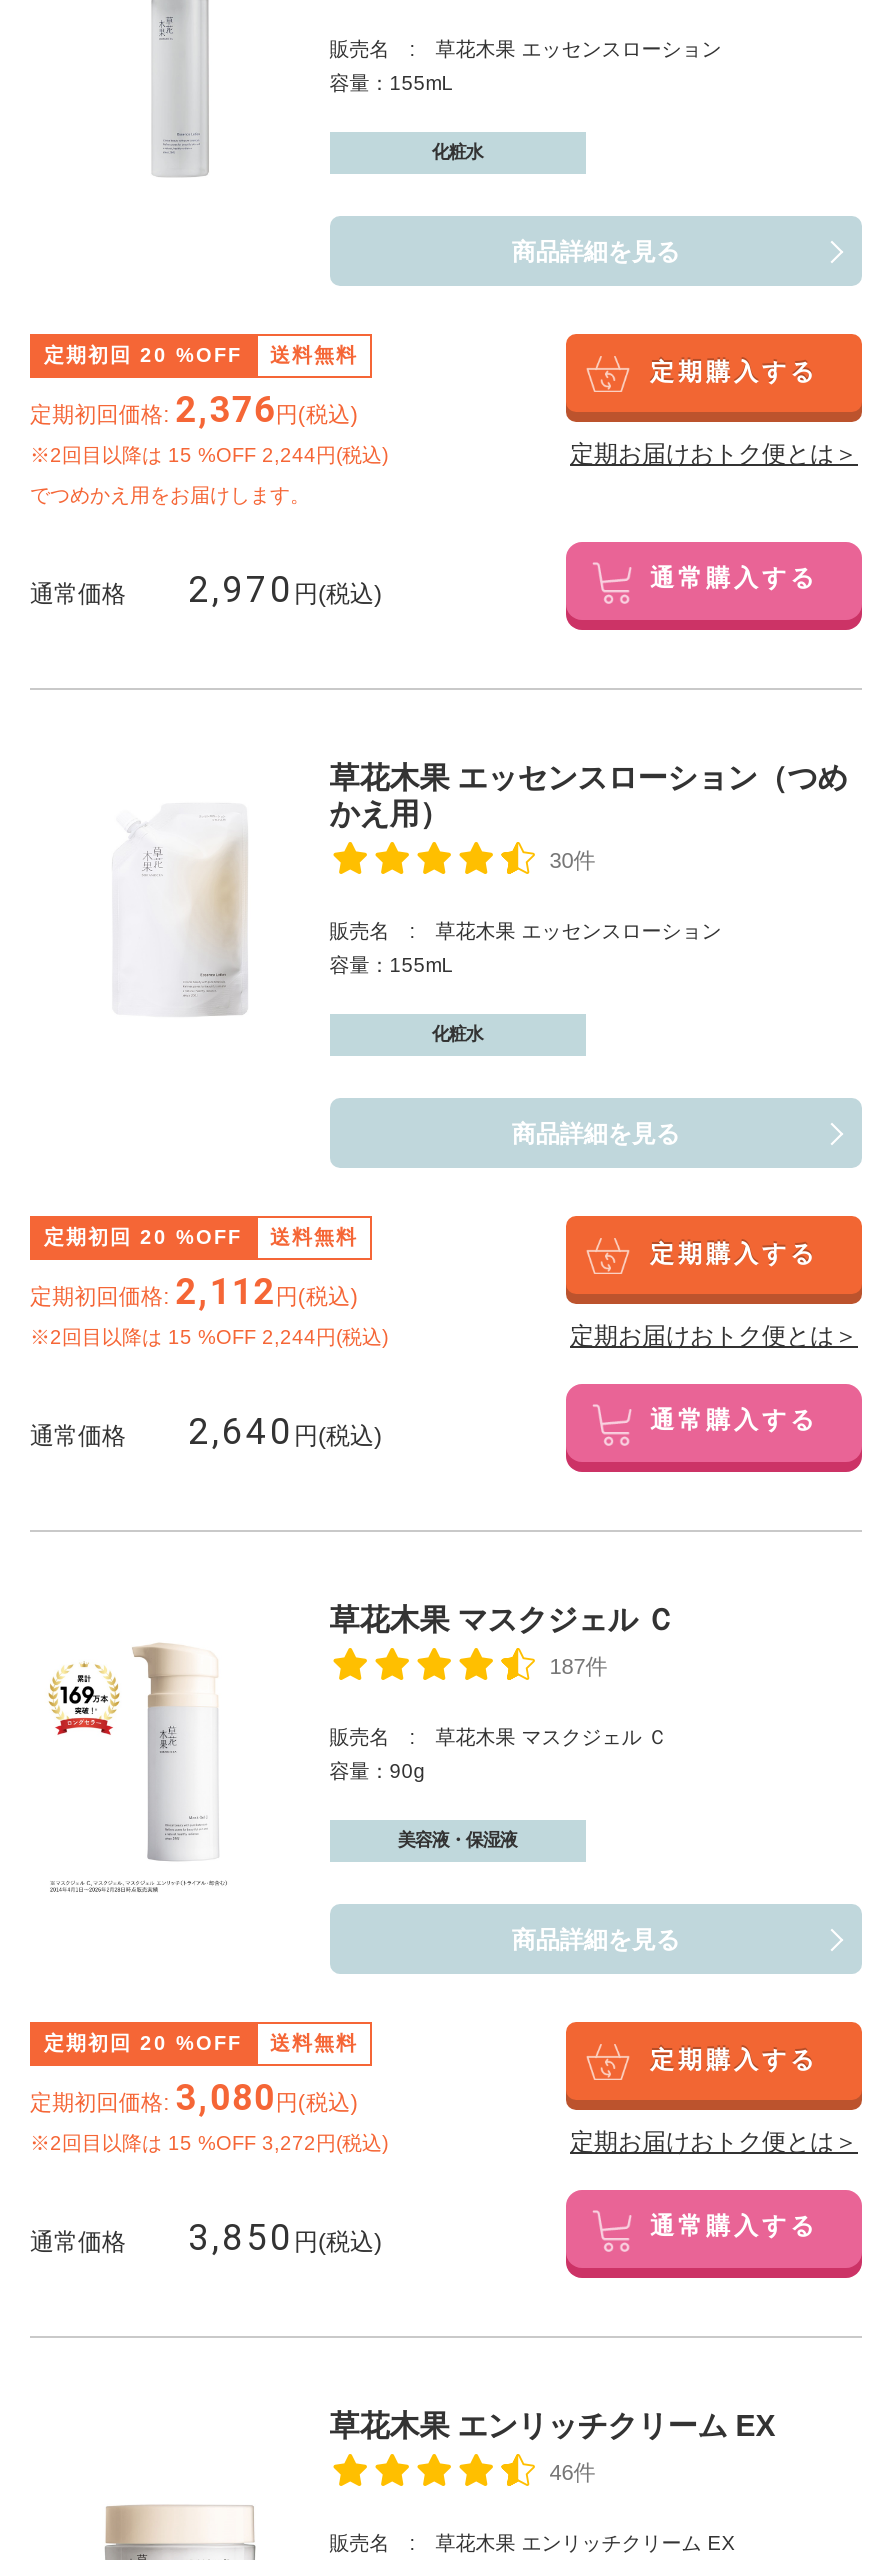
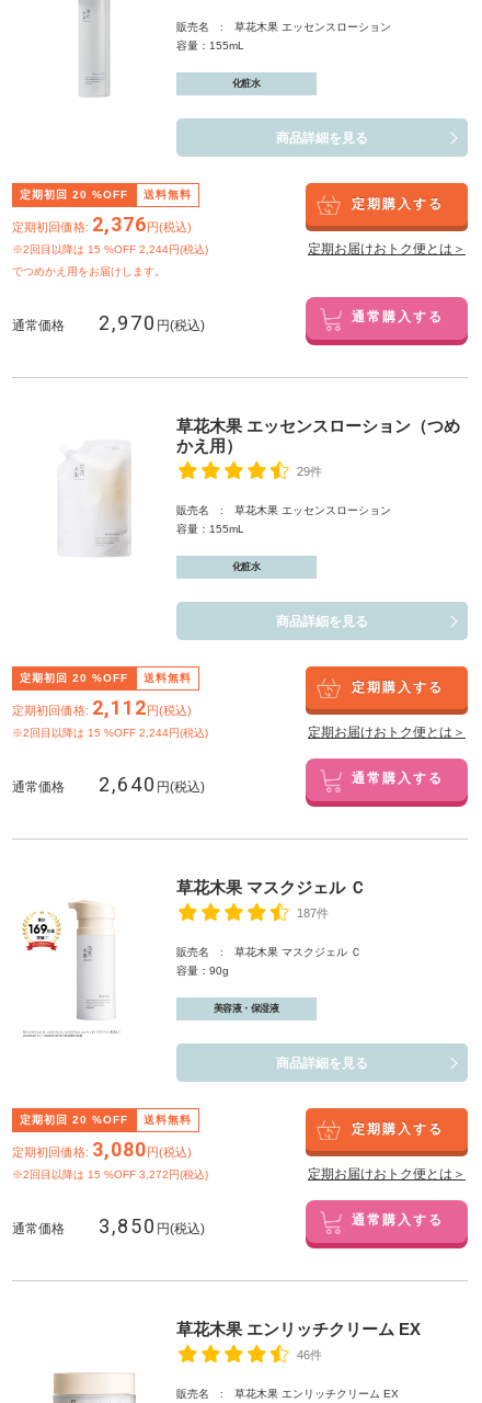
- 30件
+ 29件
